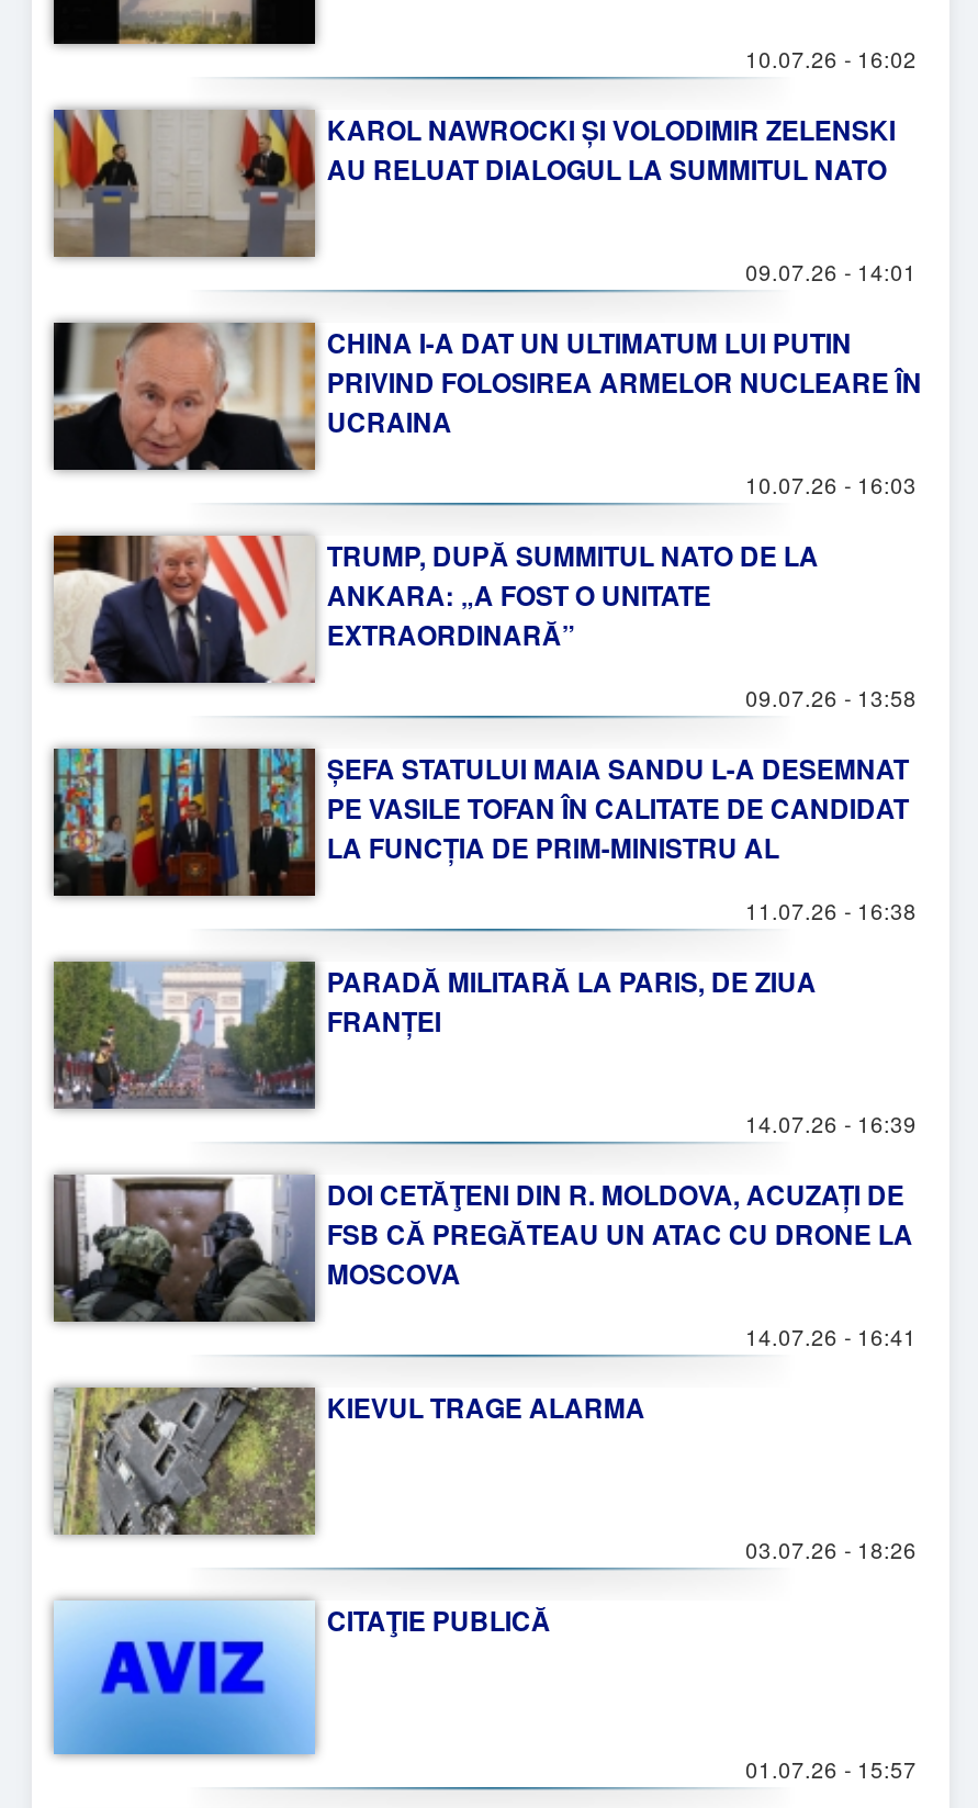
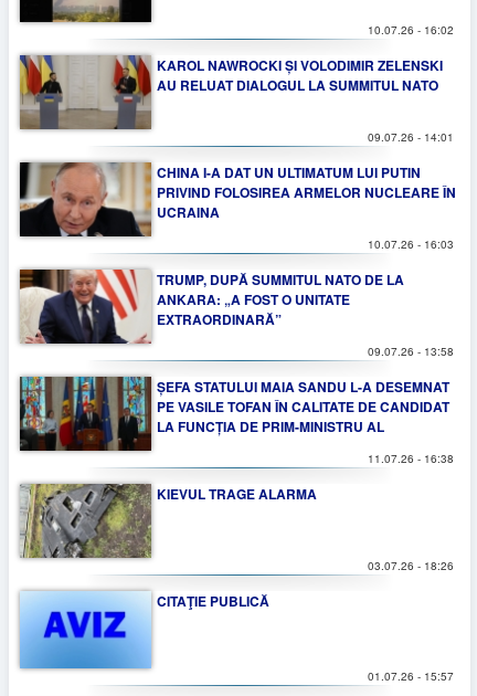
- [image]
- PARADĂ MILITARĂ LA PARIS, DE ZIUA
- FRANȚEI
- 14.07.26 - 16:39
- DOI CETĂŢENI DIN R. MOLDOVA, ACUZAȚI DE
- FSB CĂ PREGĂTEAU UN ATAC CU DRONE LA
- MOSCOVA
- 14.07.26 - 16:41

- [image]
